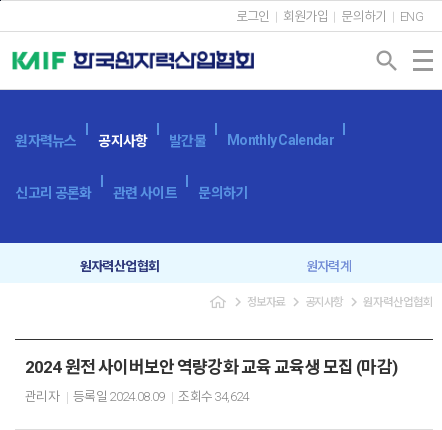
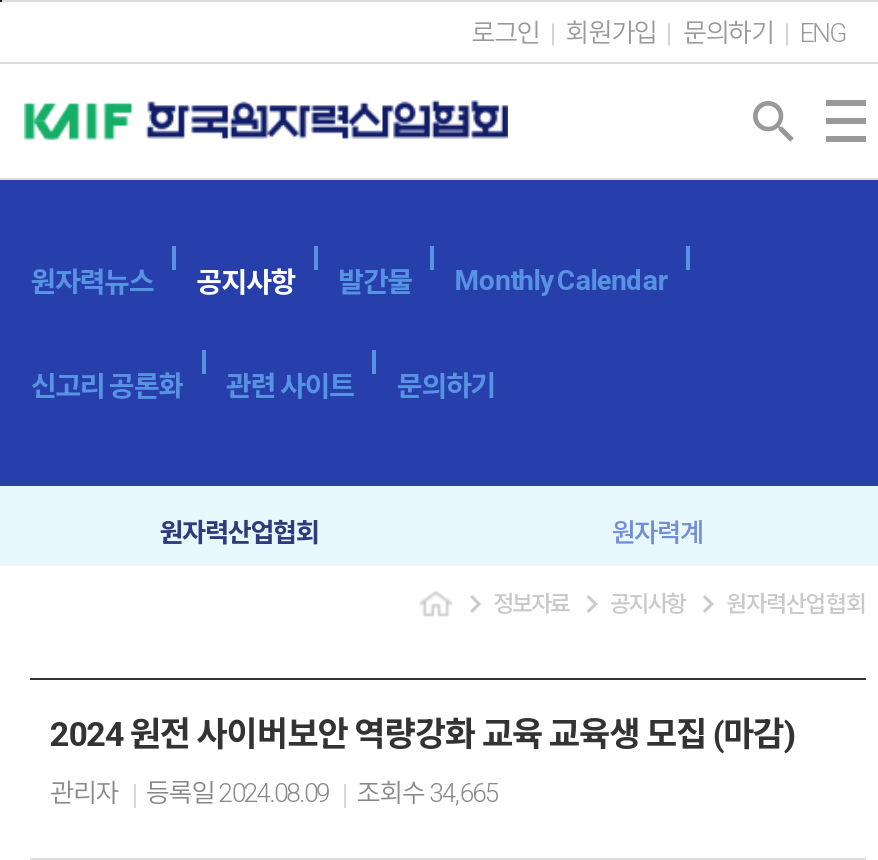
- 관리자 등록일 2024.08.09 조회수 34,624
+ 관리자 등록일 2024.08.09 조회수 34,665
